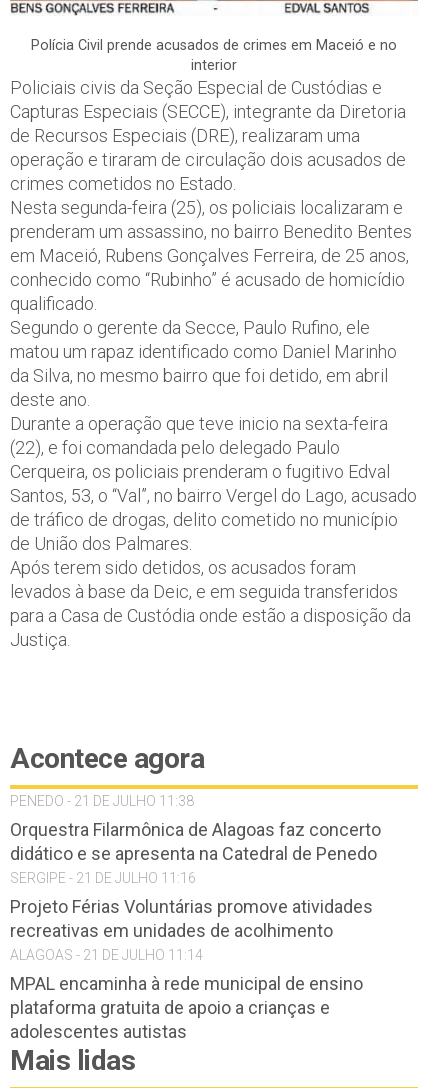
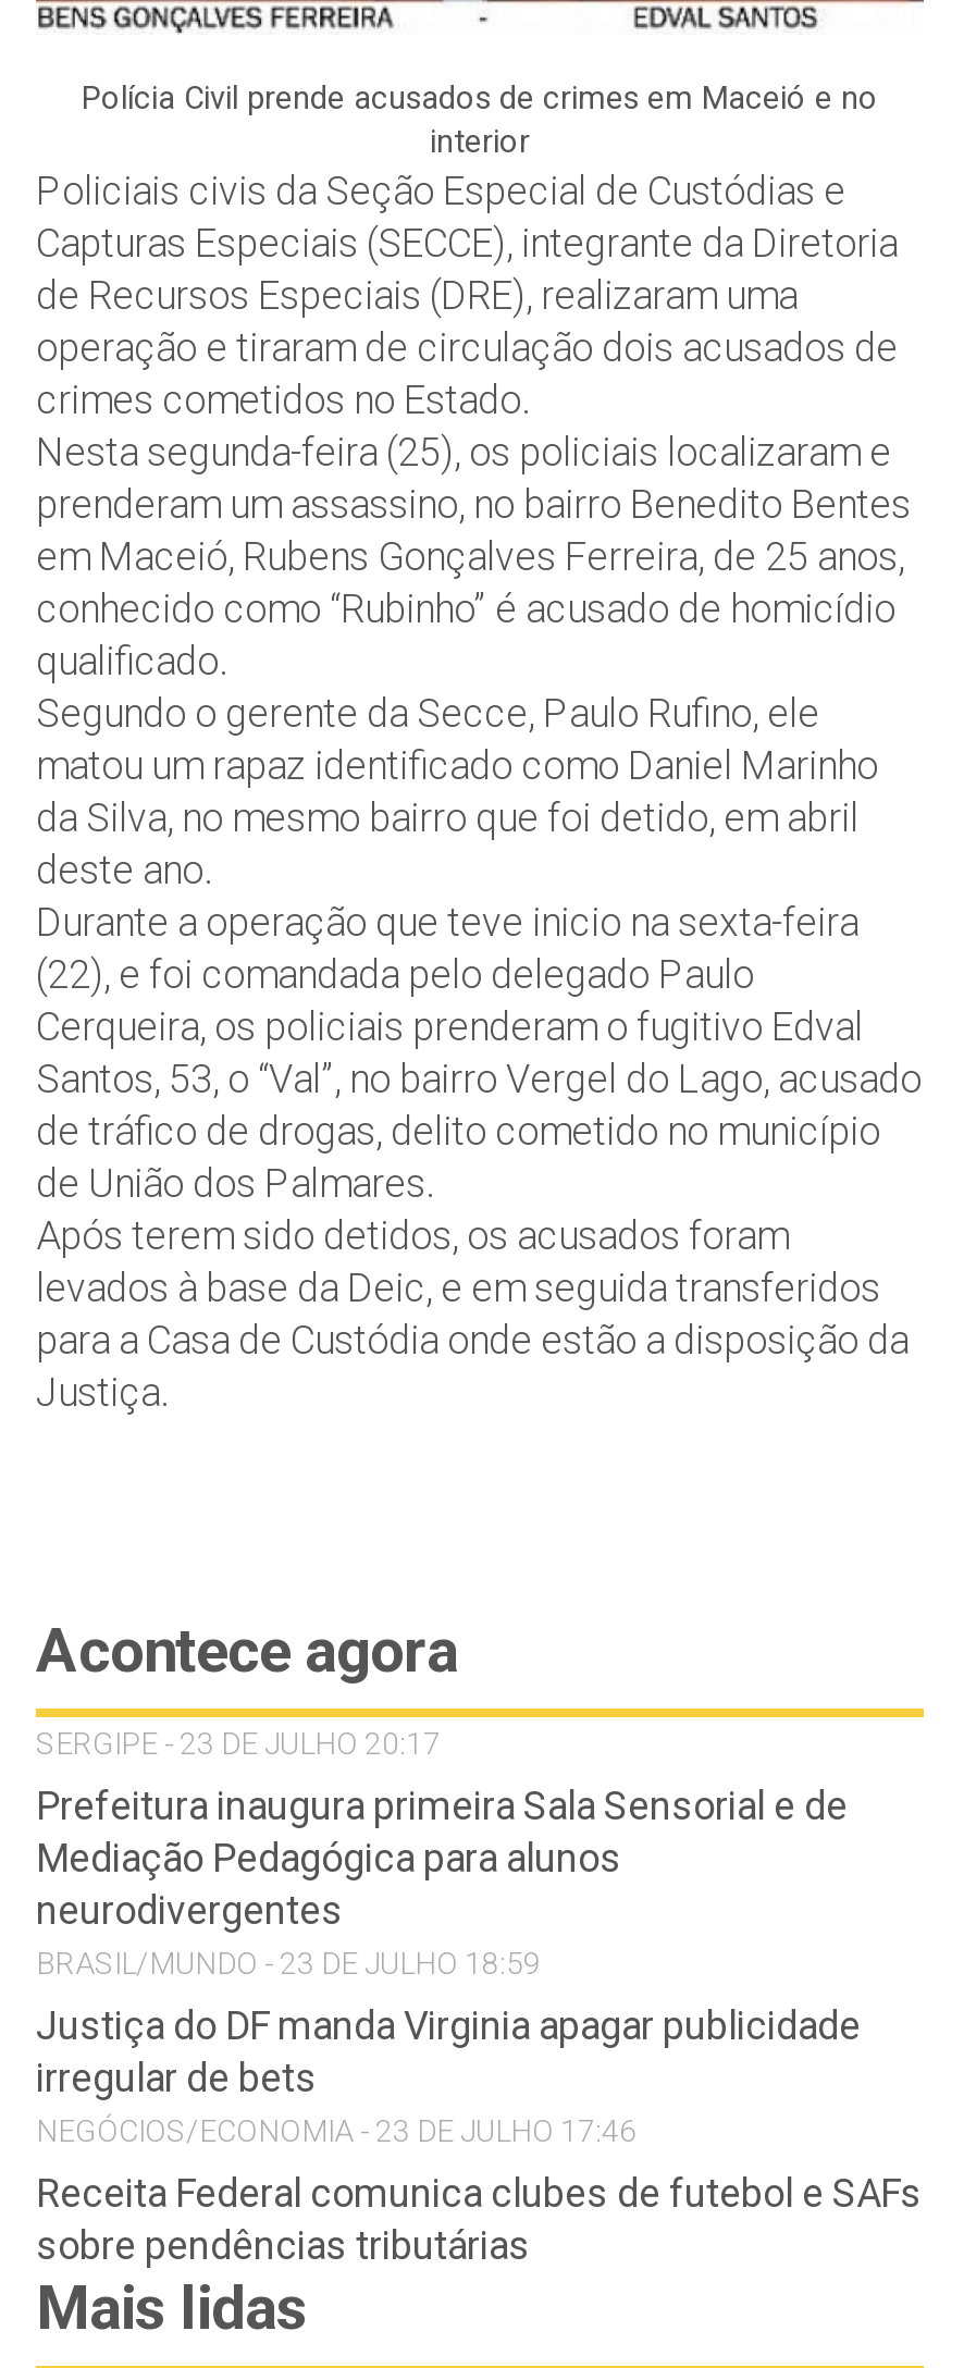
- PENEDO - 21 DE JULHO 11:38
+ SERGIPE - 23 DE JULHO 20:17

- Orquestra Filarmônica de Alagoas faz concerto
- didático e se apresenta na Catedral de Penedo
- SERGIPE - 21 DE JULHO 11:16
+ Prefeitura inaugura primeira Sala Sensorial e de
+ Mediação Pedagógica para alunos
+ neurodivergentes
+ BRASIL/MUNDO - 23 DE JULHO 18:59

- Projeto Férias Voluntárias promove atividades
- recreativas em unidades de acolhimento
- ALAGOAS - 21 DE JULHO 11:14
+ Justiça do DF manda Virginia apagar publicidade
+ irregular de bets
+ NEGÓCIOS/ECONOMIA - 23 DE JULHO 17:46

- MPAL encaminha à rede municipal de ensino
- plataforma gratuita de apoio a crianças e
- adolescentes autistas
+ Receita Federal comunica clubes de futebol e SAFs
+ sobre pendências tributárias
